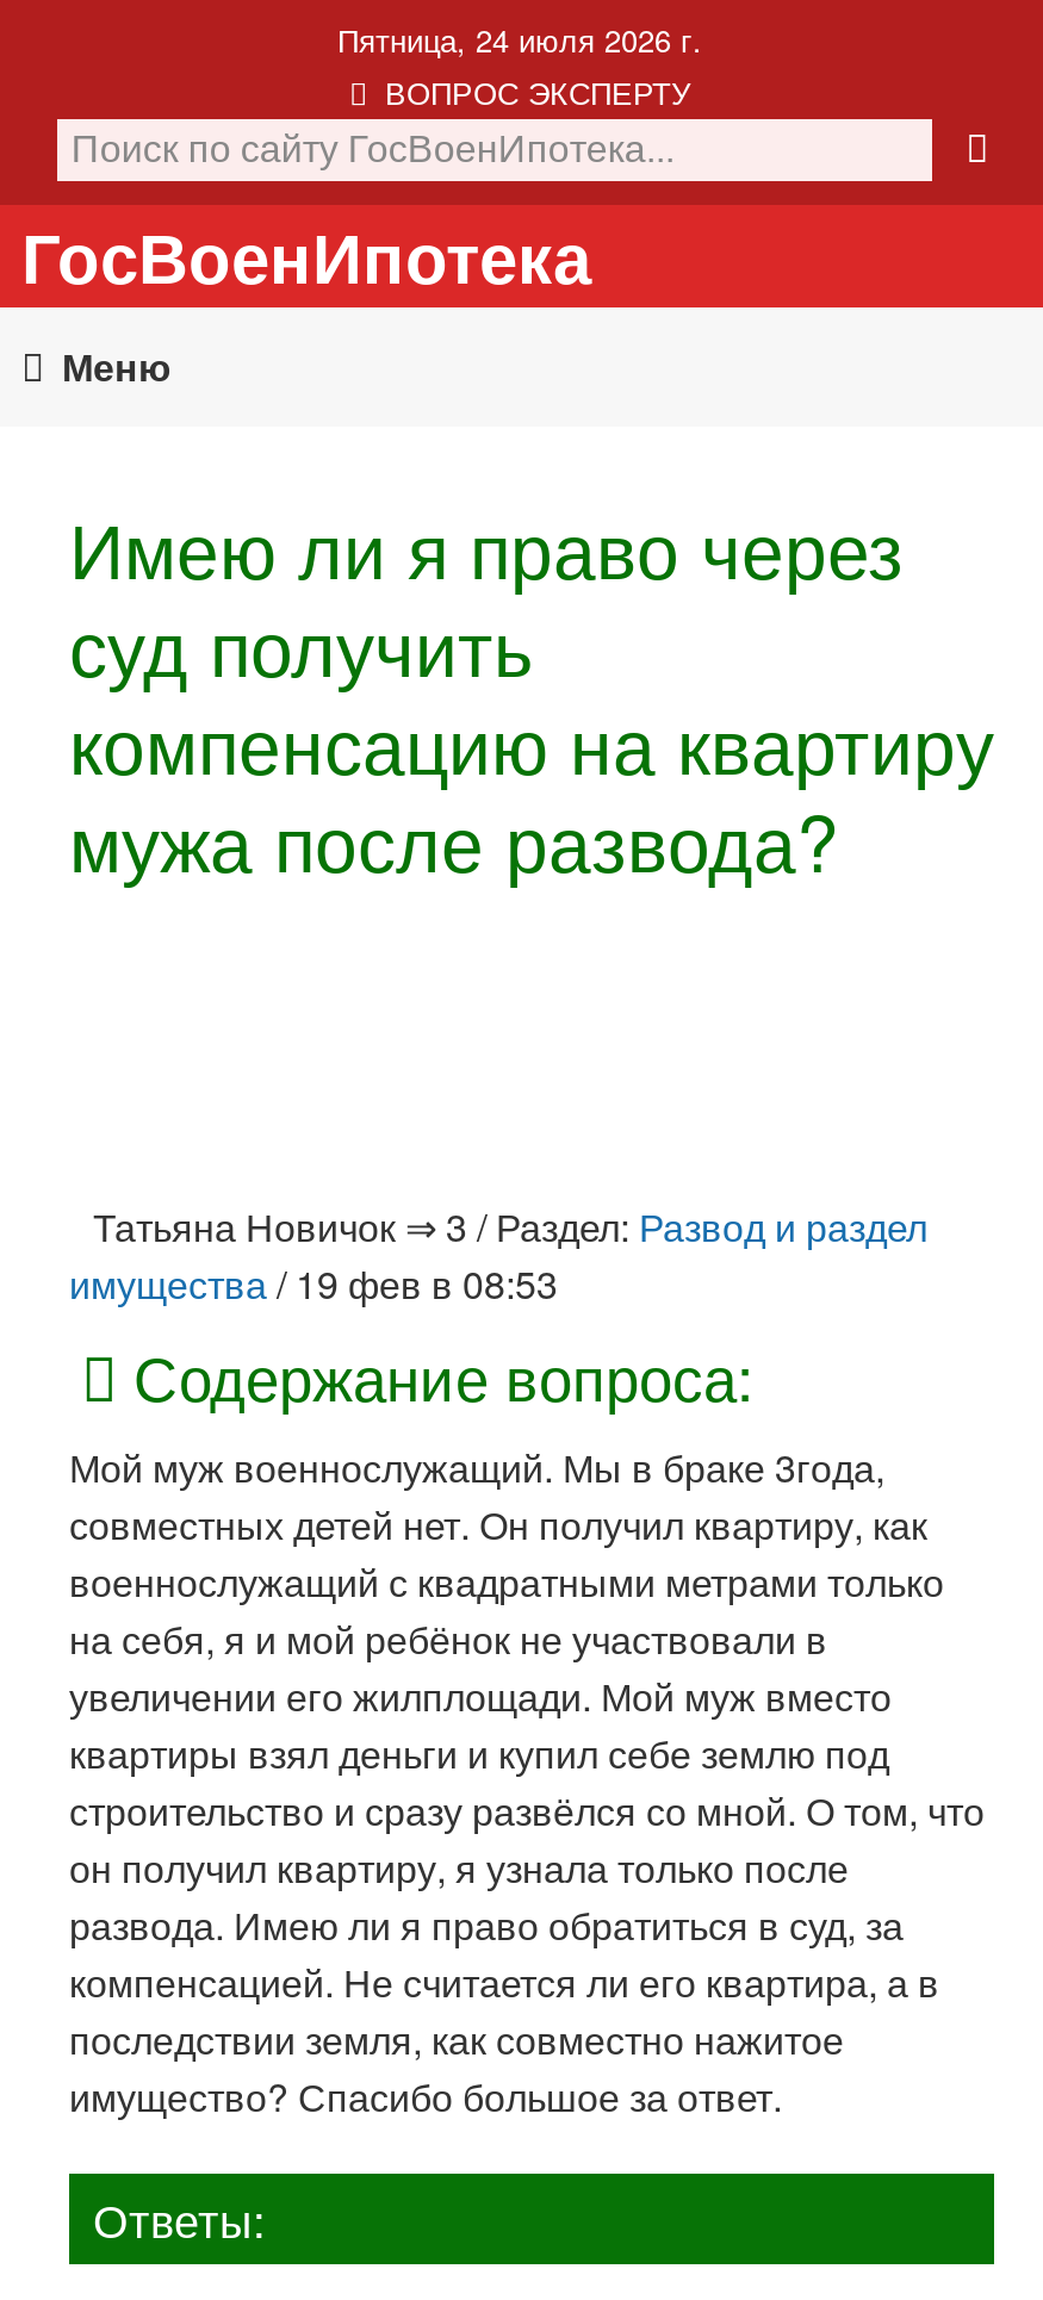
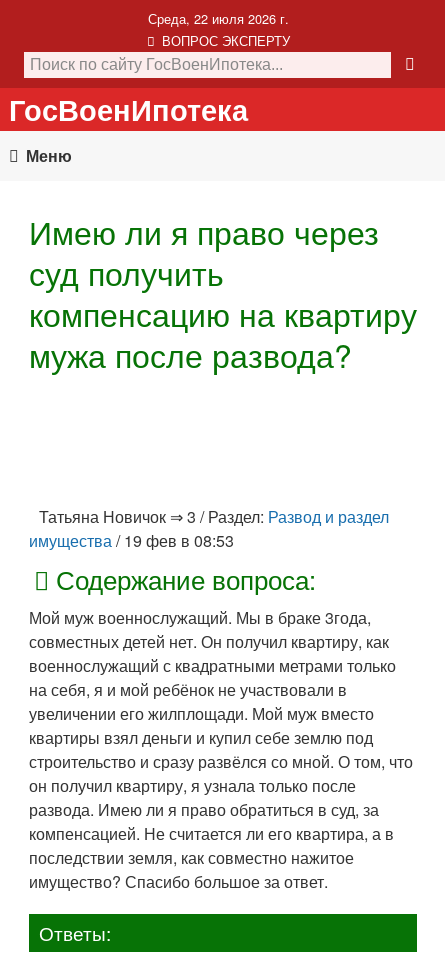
- Пятница, 24 июля 2026 г.
+ Среда, 22 июля 2026 г.
